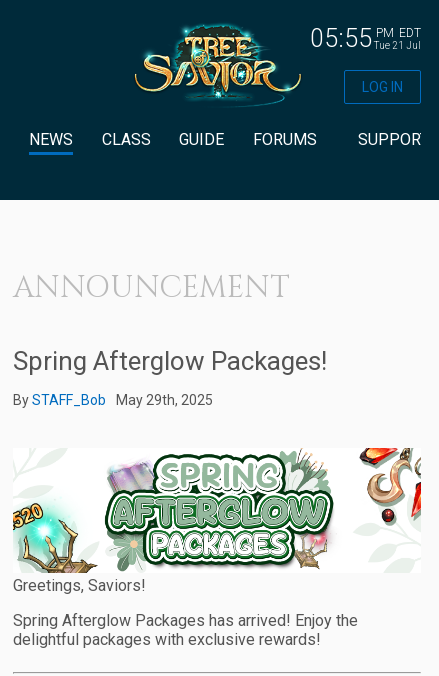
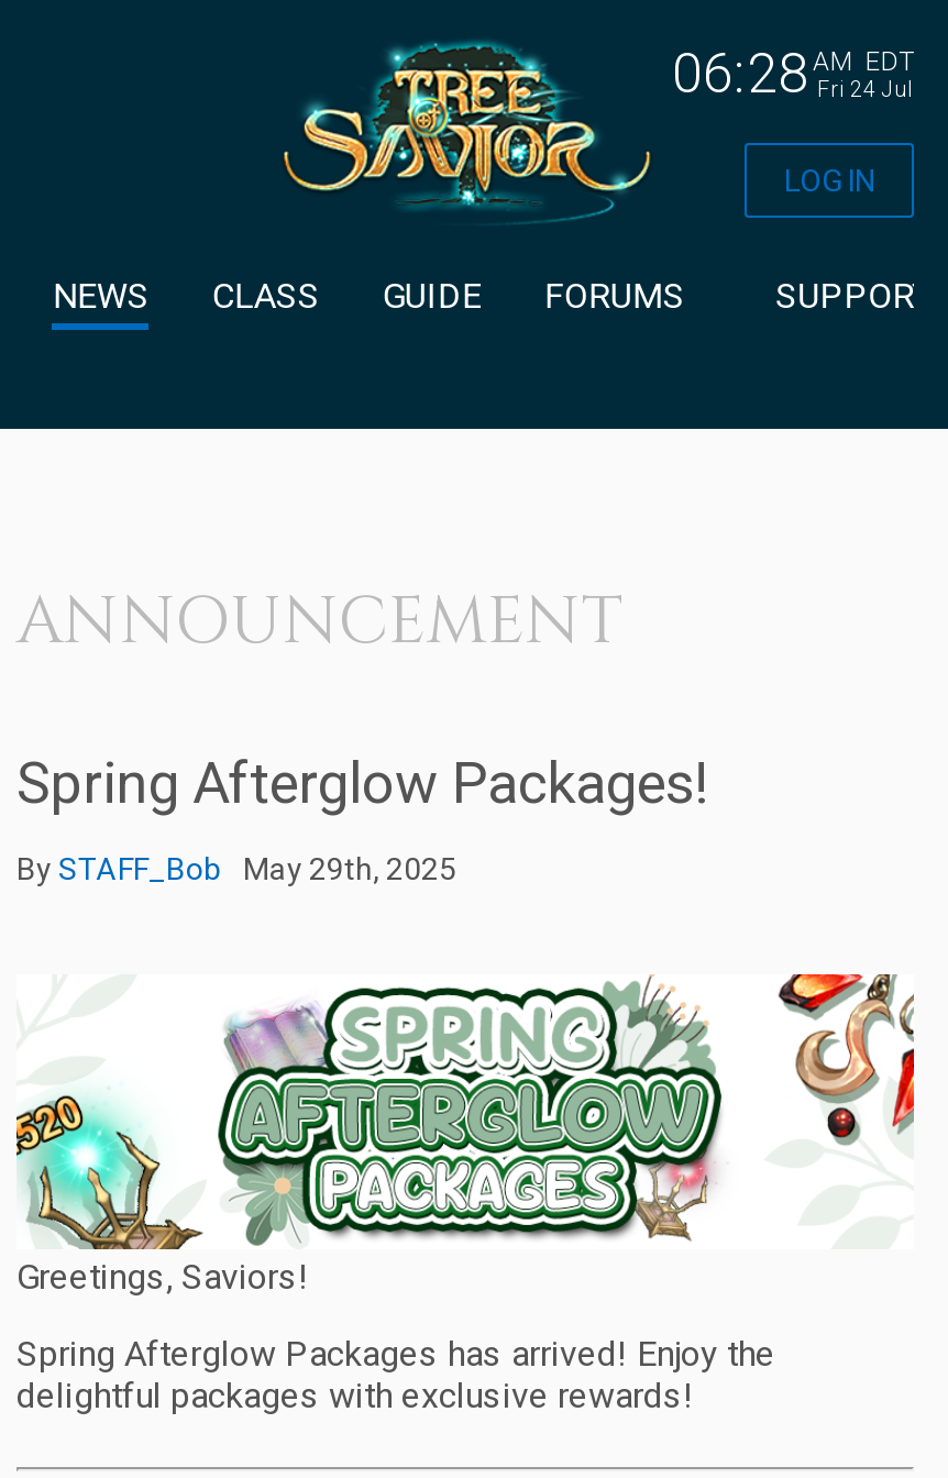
- 05:55
+ 06:28

- PM
- Tue 21 Jul
+ AM
+ Fri 24 Jul
